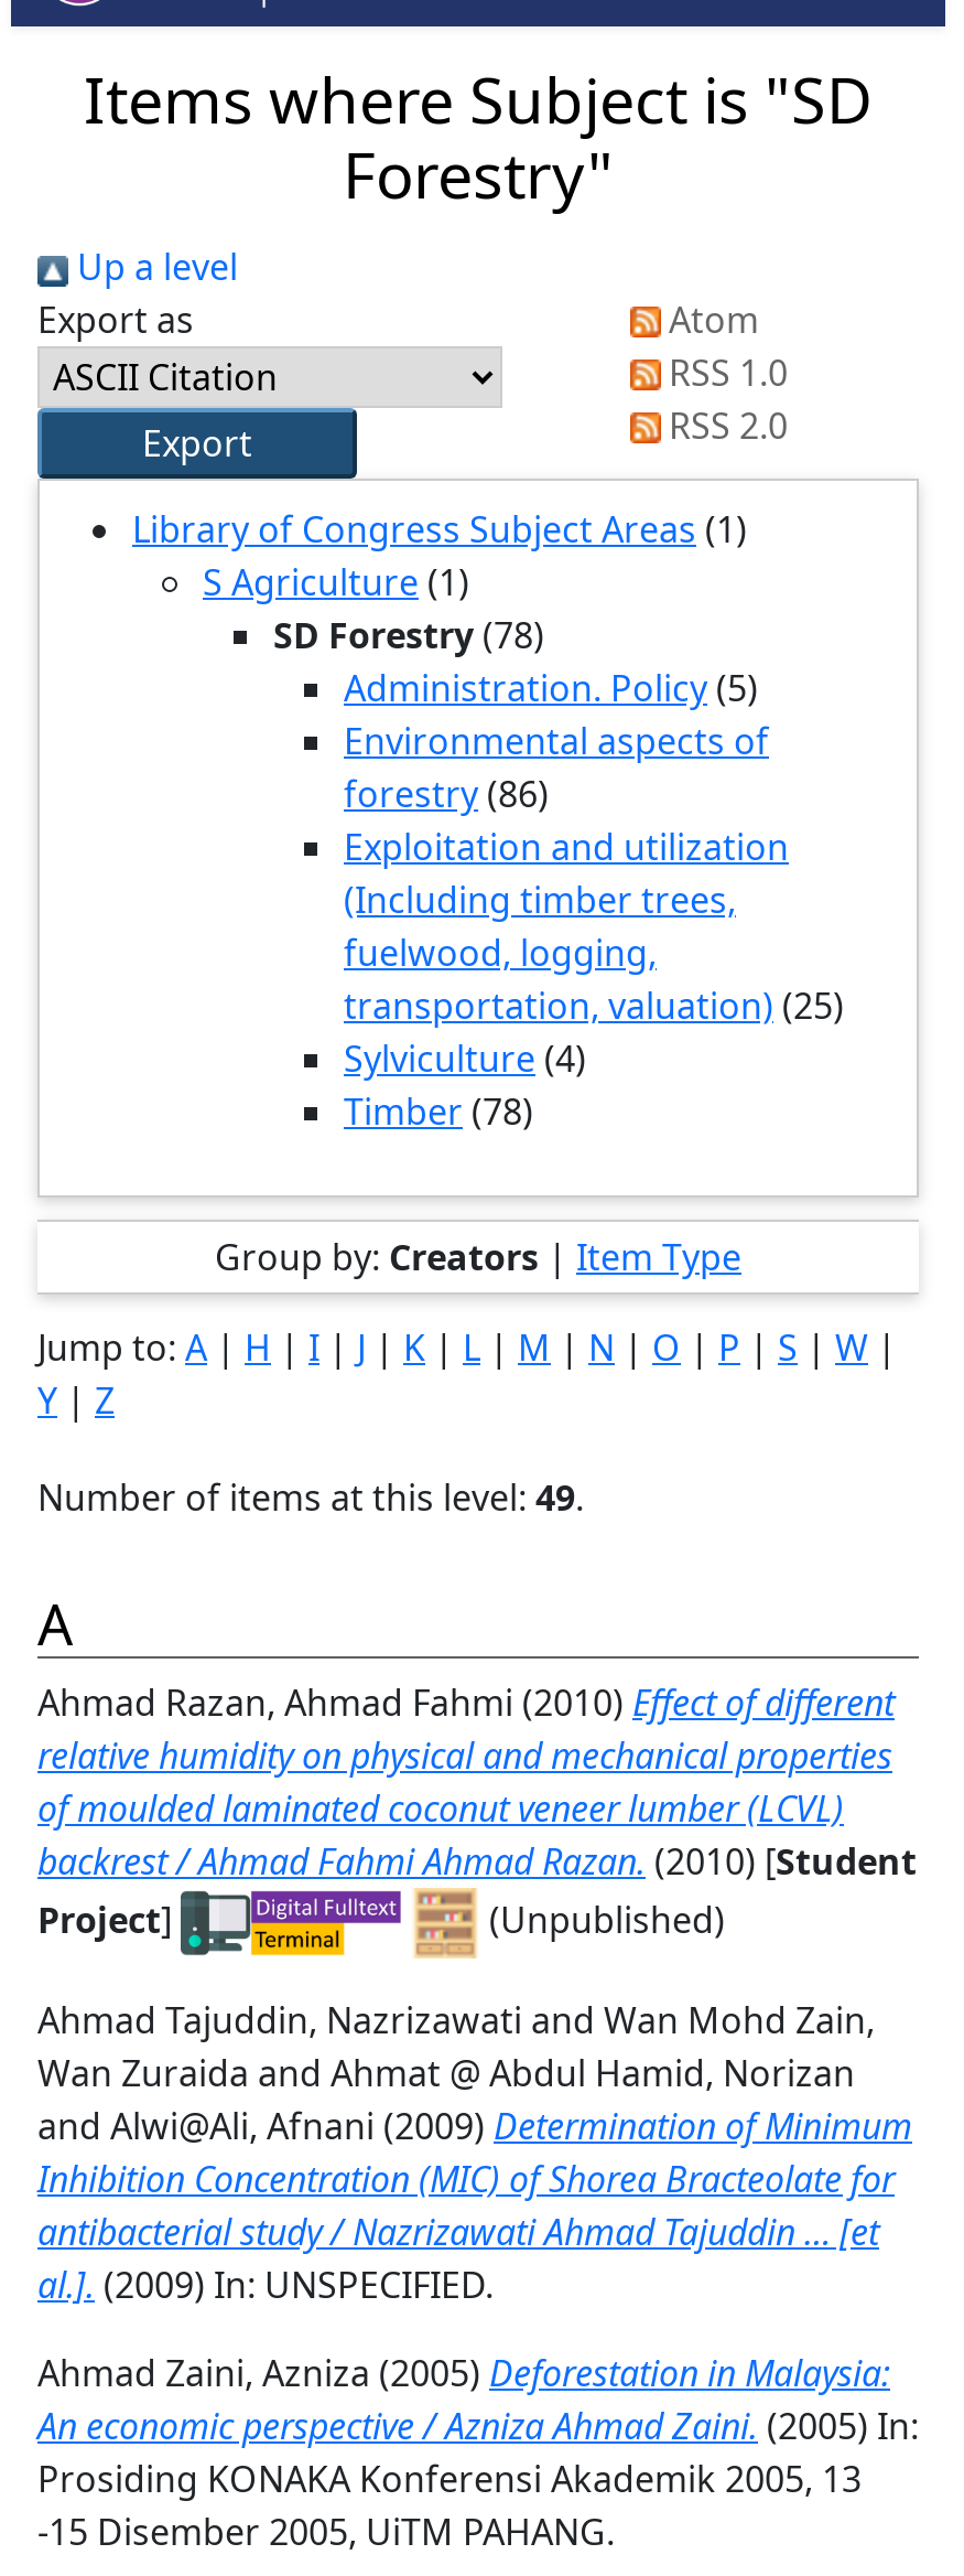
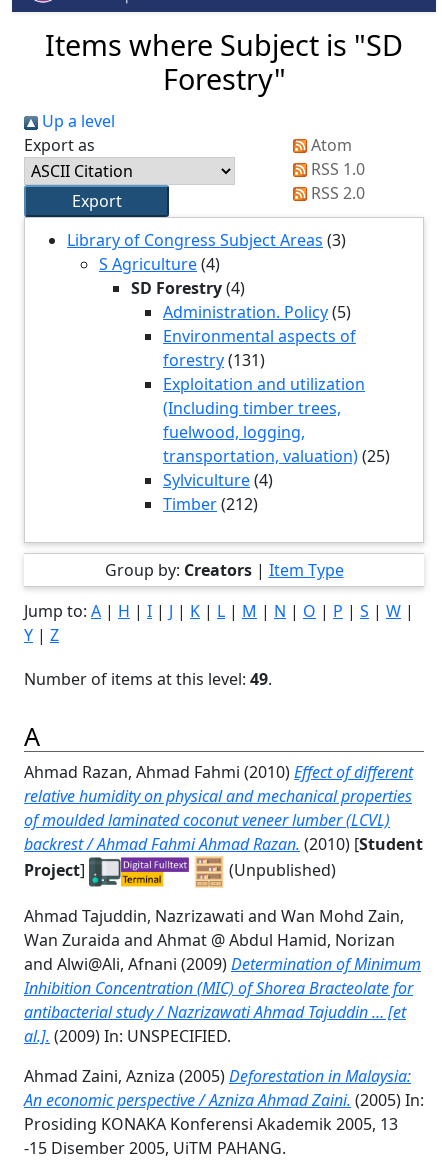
- Library of Congress Subject Areas (1)
+ Library of Congress Subject Areas (3)

- S Agriculture (1)
+ S Agriculture (4)

- SD Forestry (78)
+ SD Forestry (4)

- forestry (86)
+ forestry (131)

- Timber (78)
+ Timber (212)
